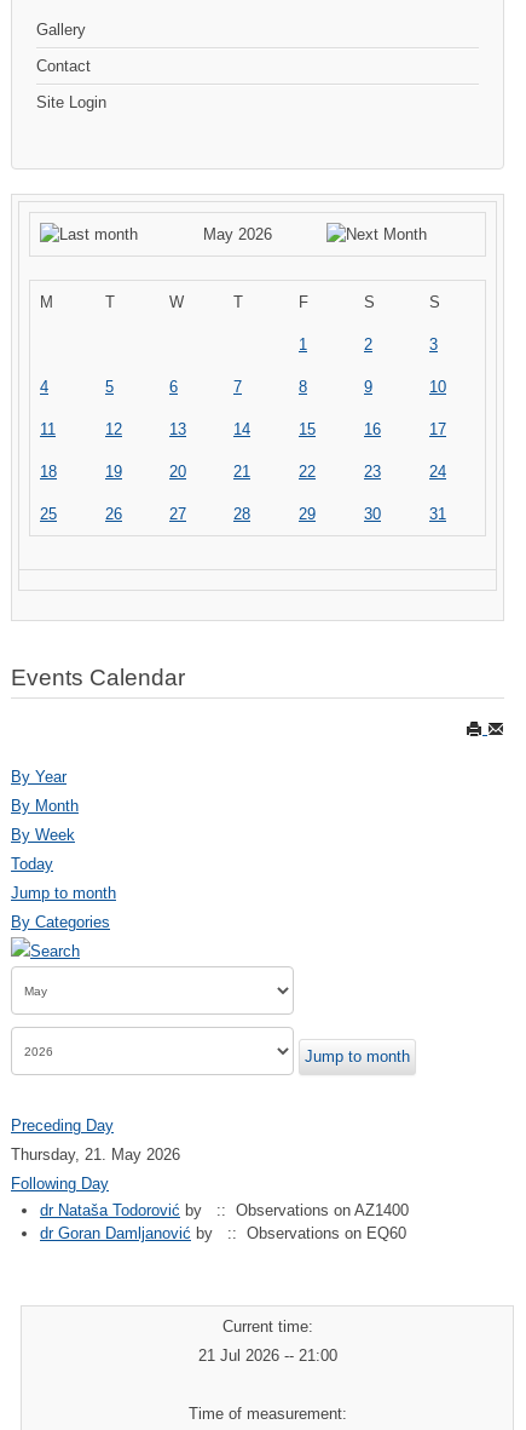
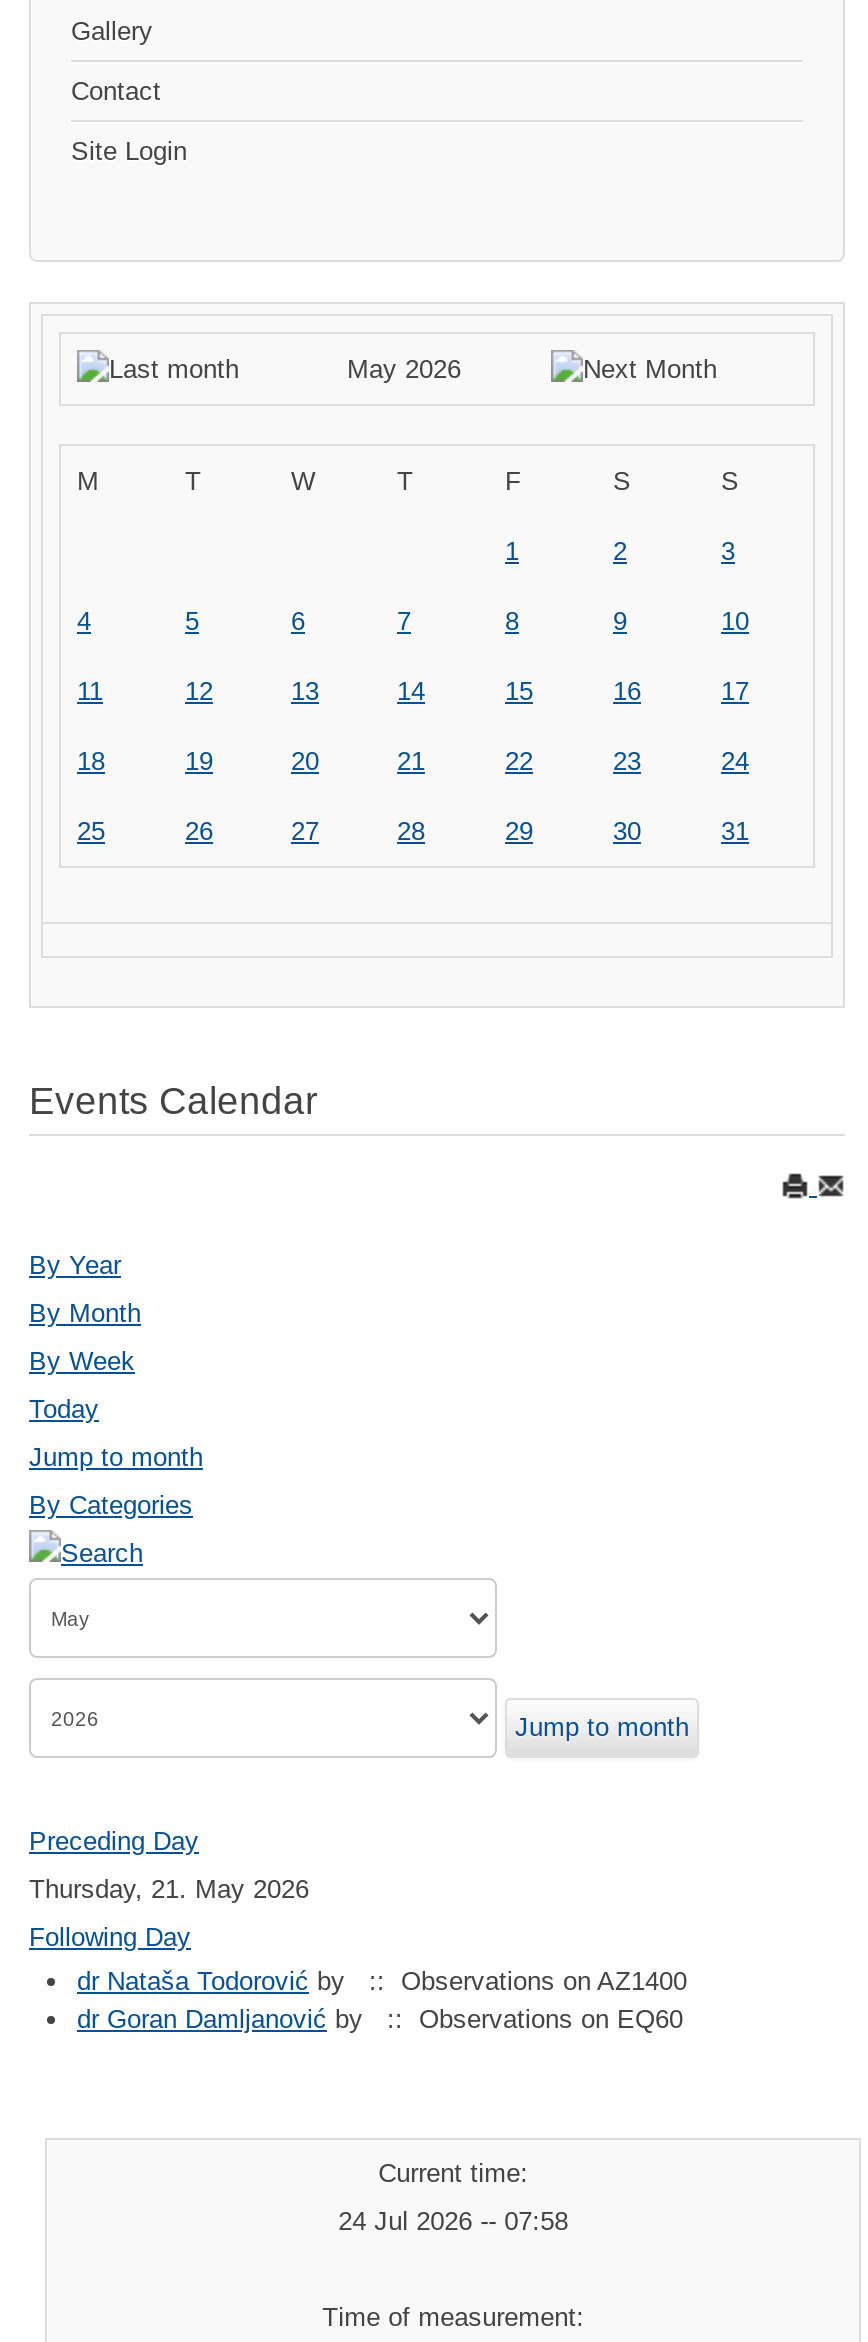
- 21 Jul 2026 -- 21:00
+ 24 Jul 2026 -- 07:58
